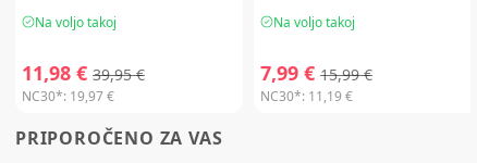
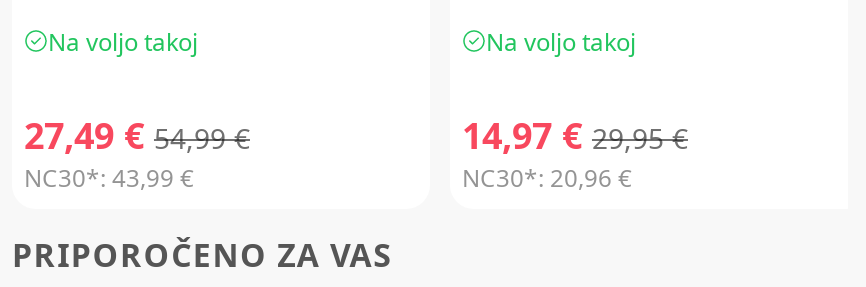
- 11,98 € 39,95 €
+ 27,49 € 54,99 €

- 7,99 € 15,99 €
+ 14,97 € 29,95 €

- NC30*: 19,97 €
+ NC30*: 43,99 €

- NC30*: 11,19 €
+ NC30*: 20,96 €
